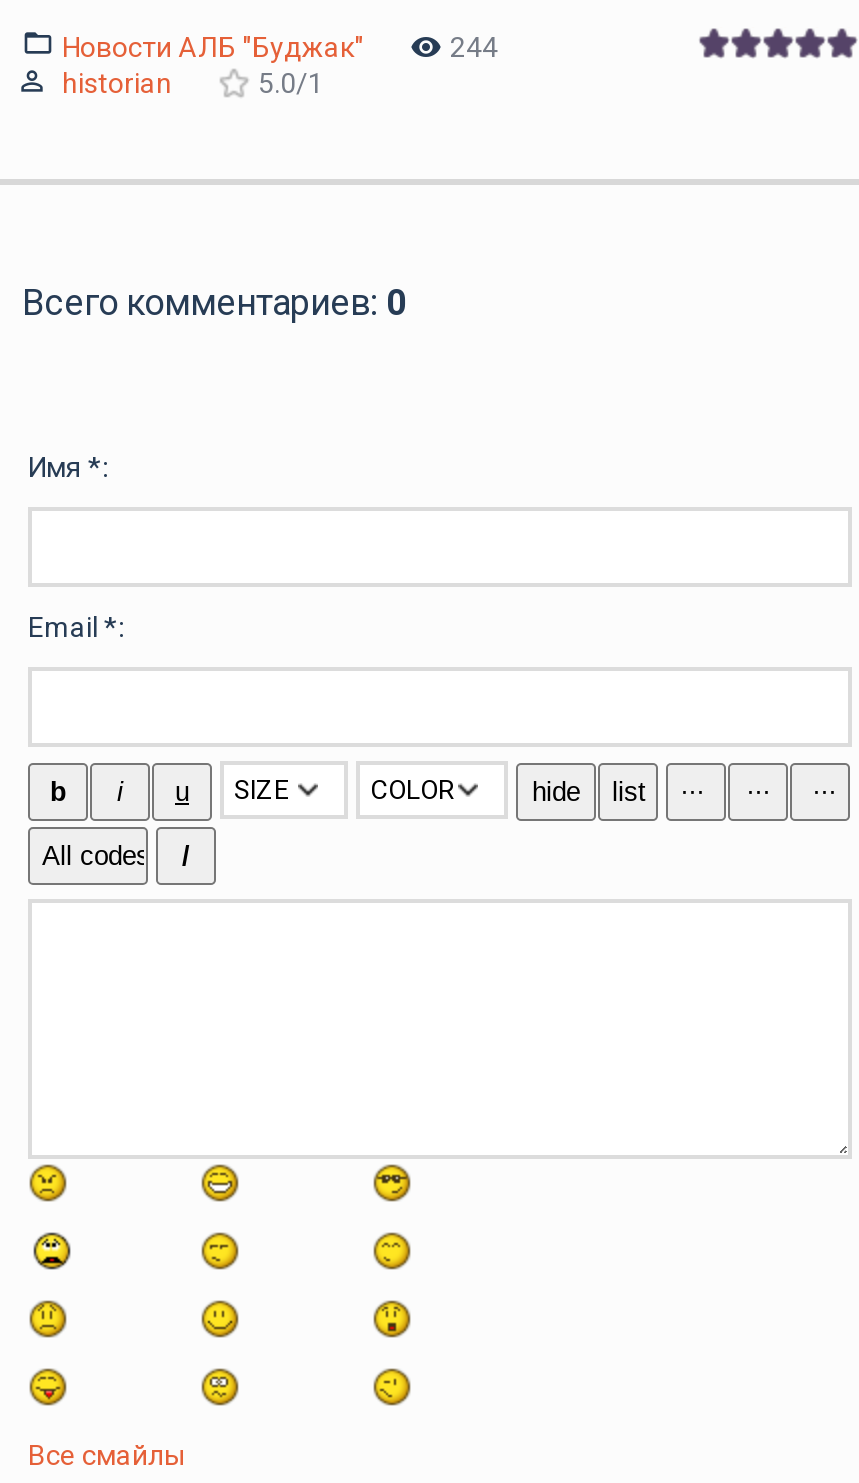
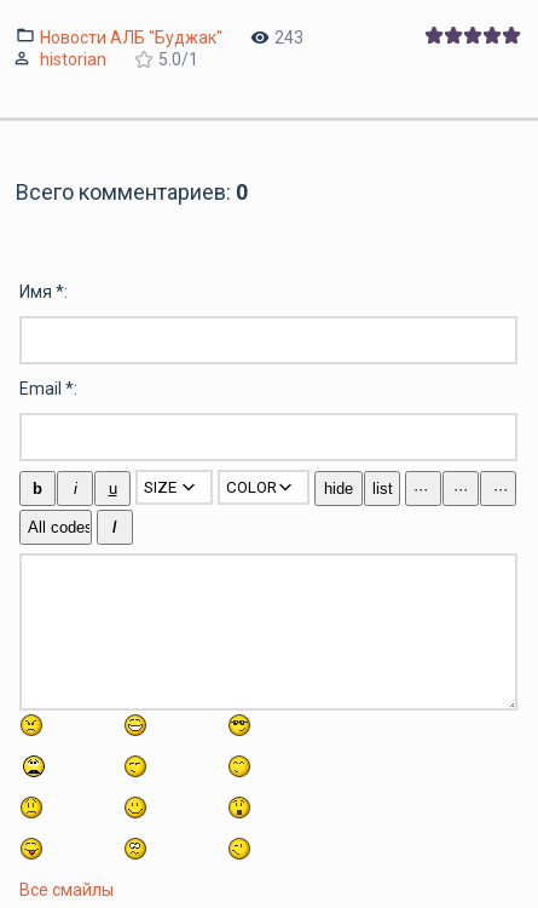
- 244
+ 243
